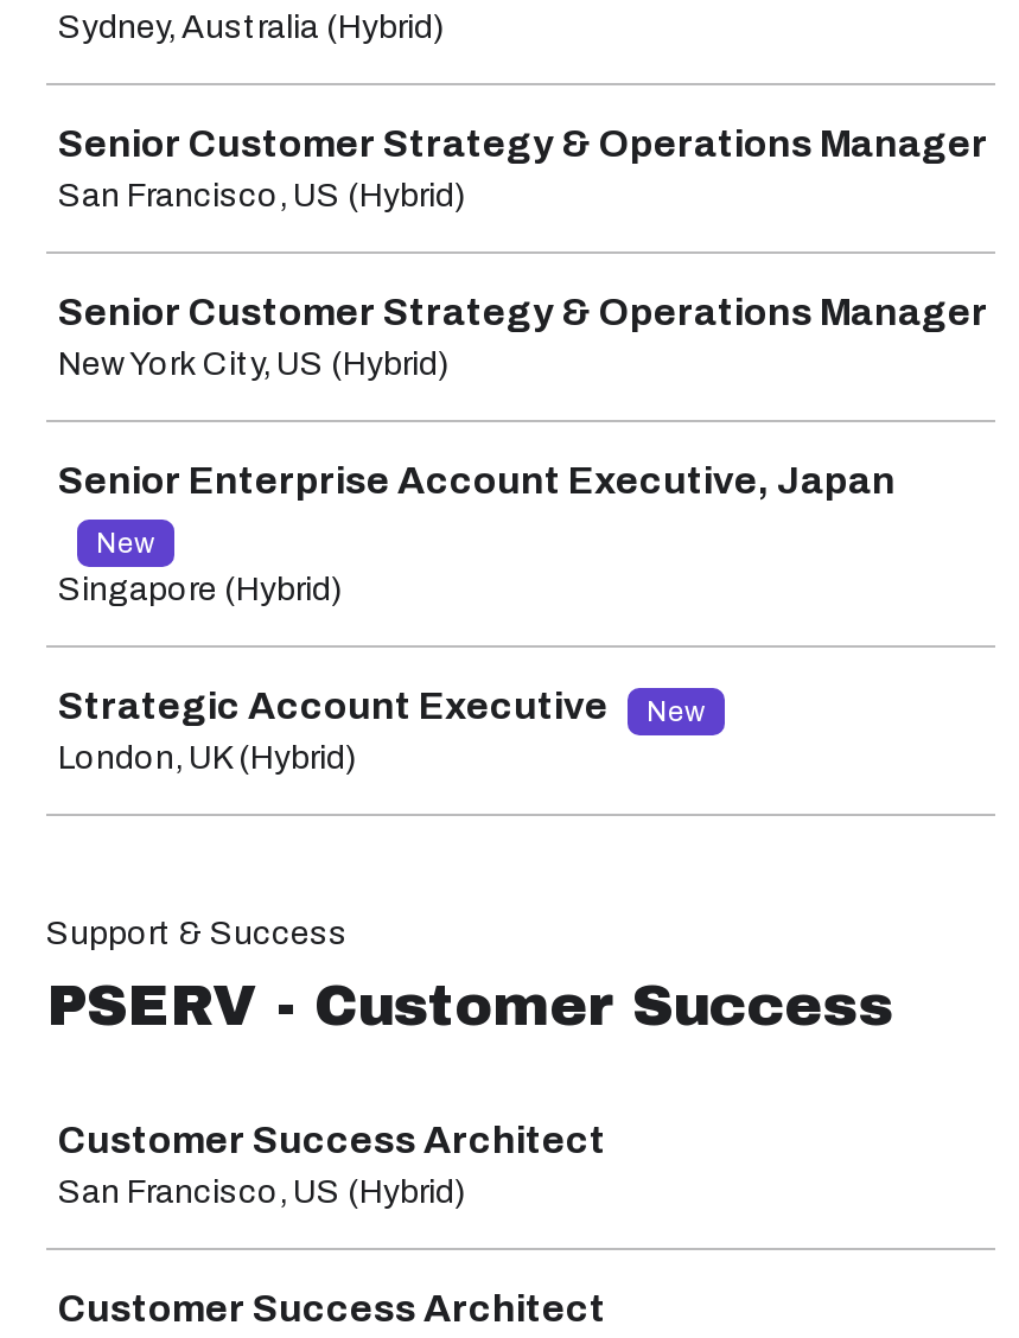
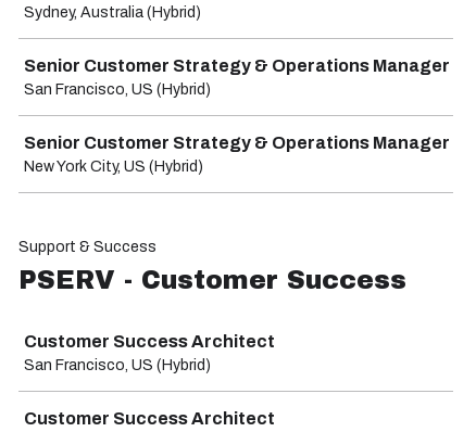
- Senior Enterprise Account Executive, Japan
- New
- Singapore (Hybrid)
- Strategic Account Executive
- New
- London, UK (Hybrid)
